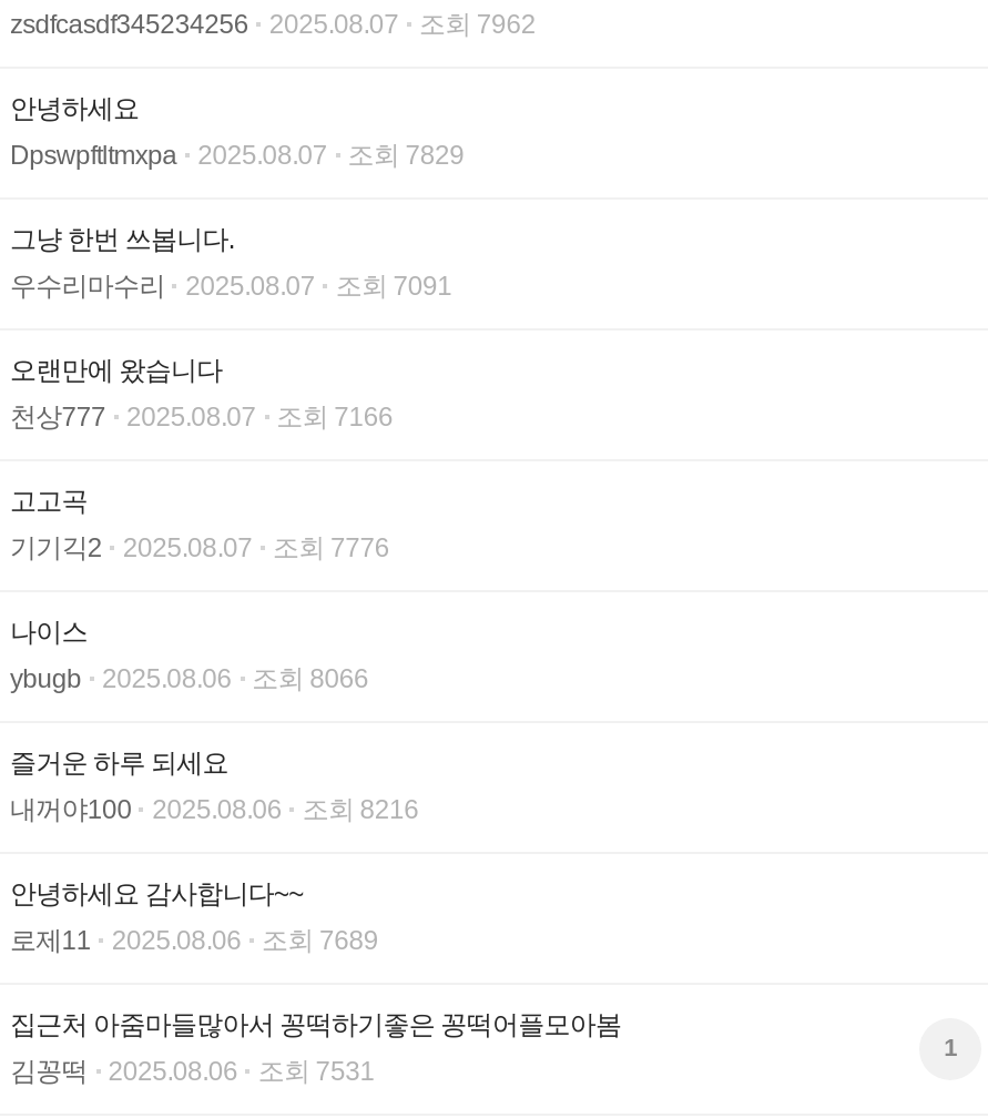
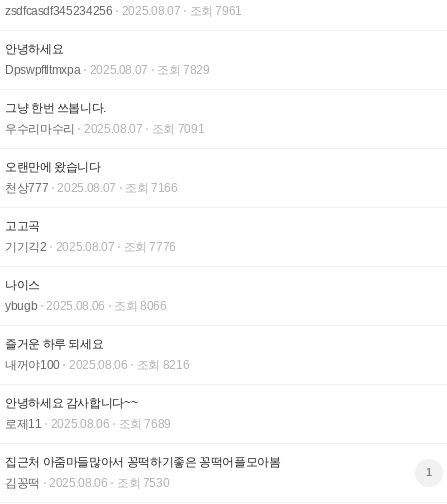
- zsdfcasdf345234256 2025.08.07 조회 7962
+ zsdfcasdf345234256 2025.08.07 조회 7961

- 조회 7531
+ 조회 7530
